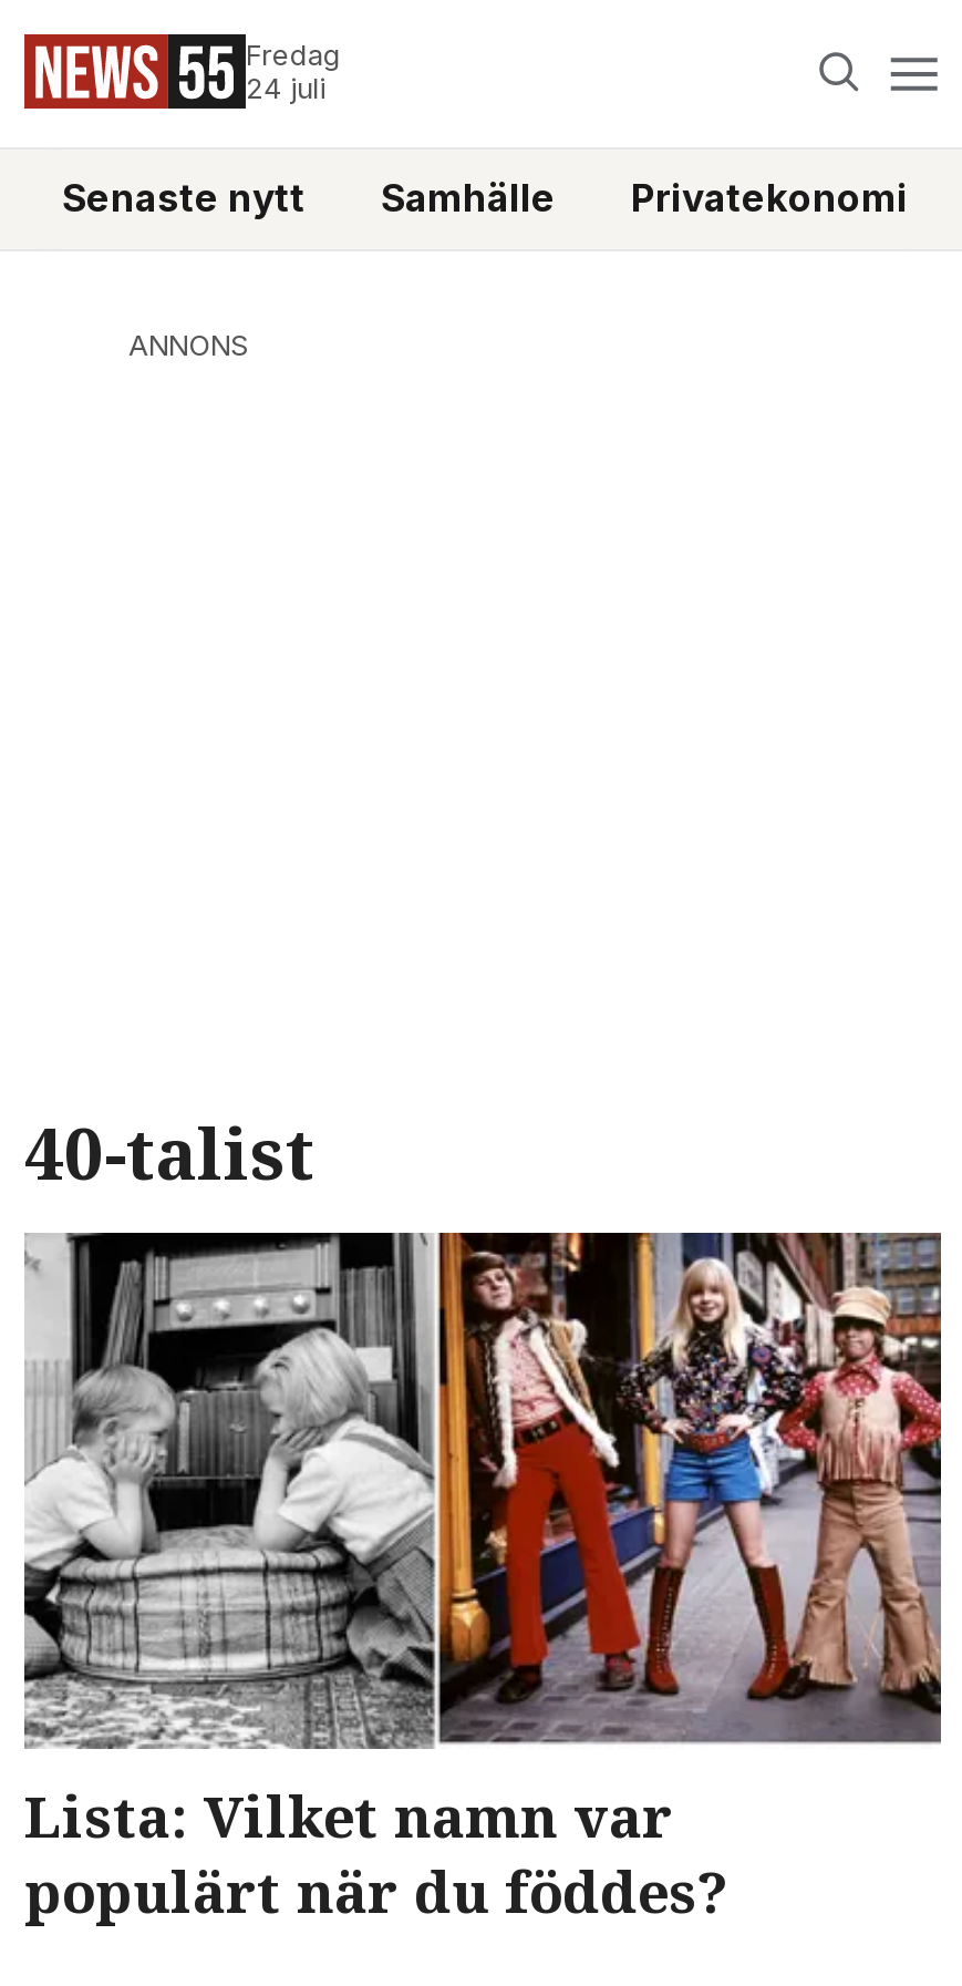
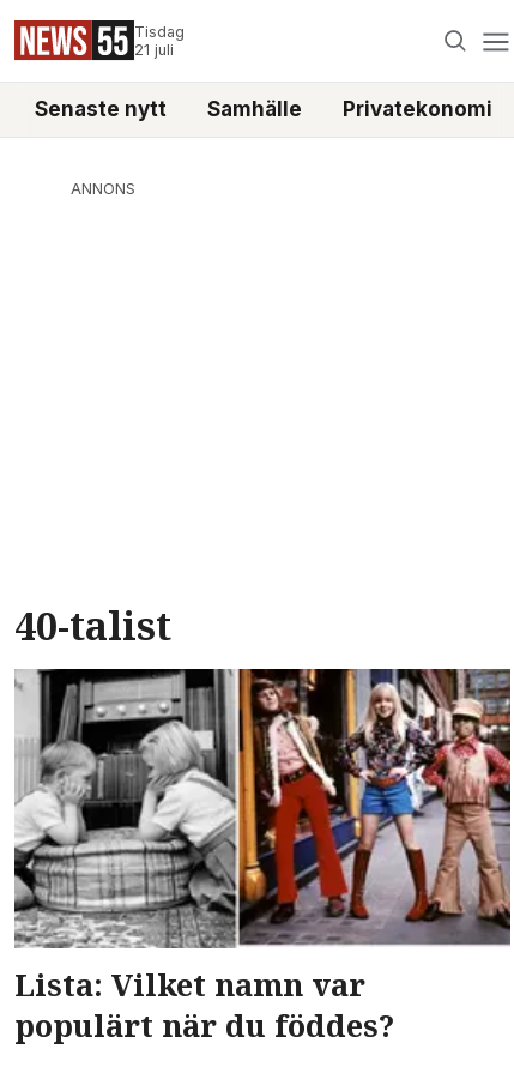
- Fredag
- 24 juli
+ Tisdag
+ 21 juli
